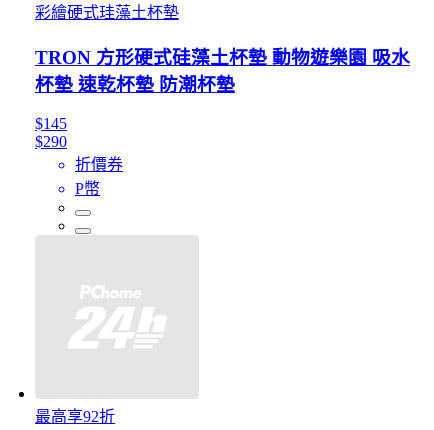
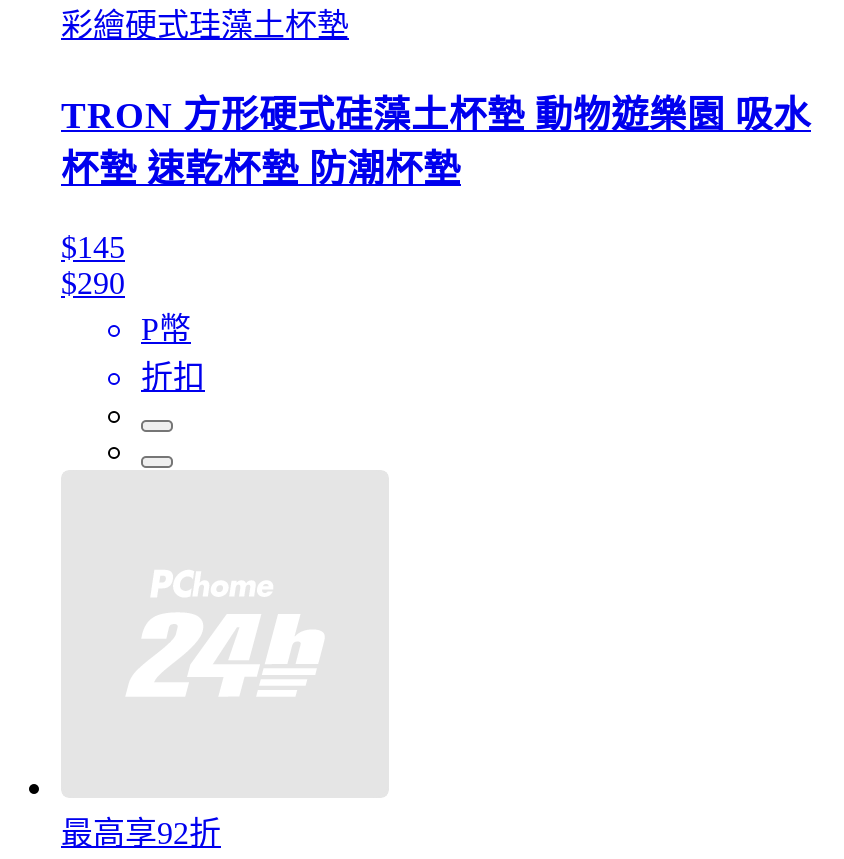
- 折價券

moved up: P幣

+ 折扣
